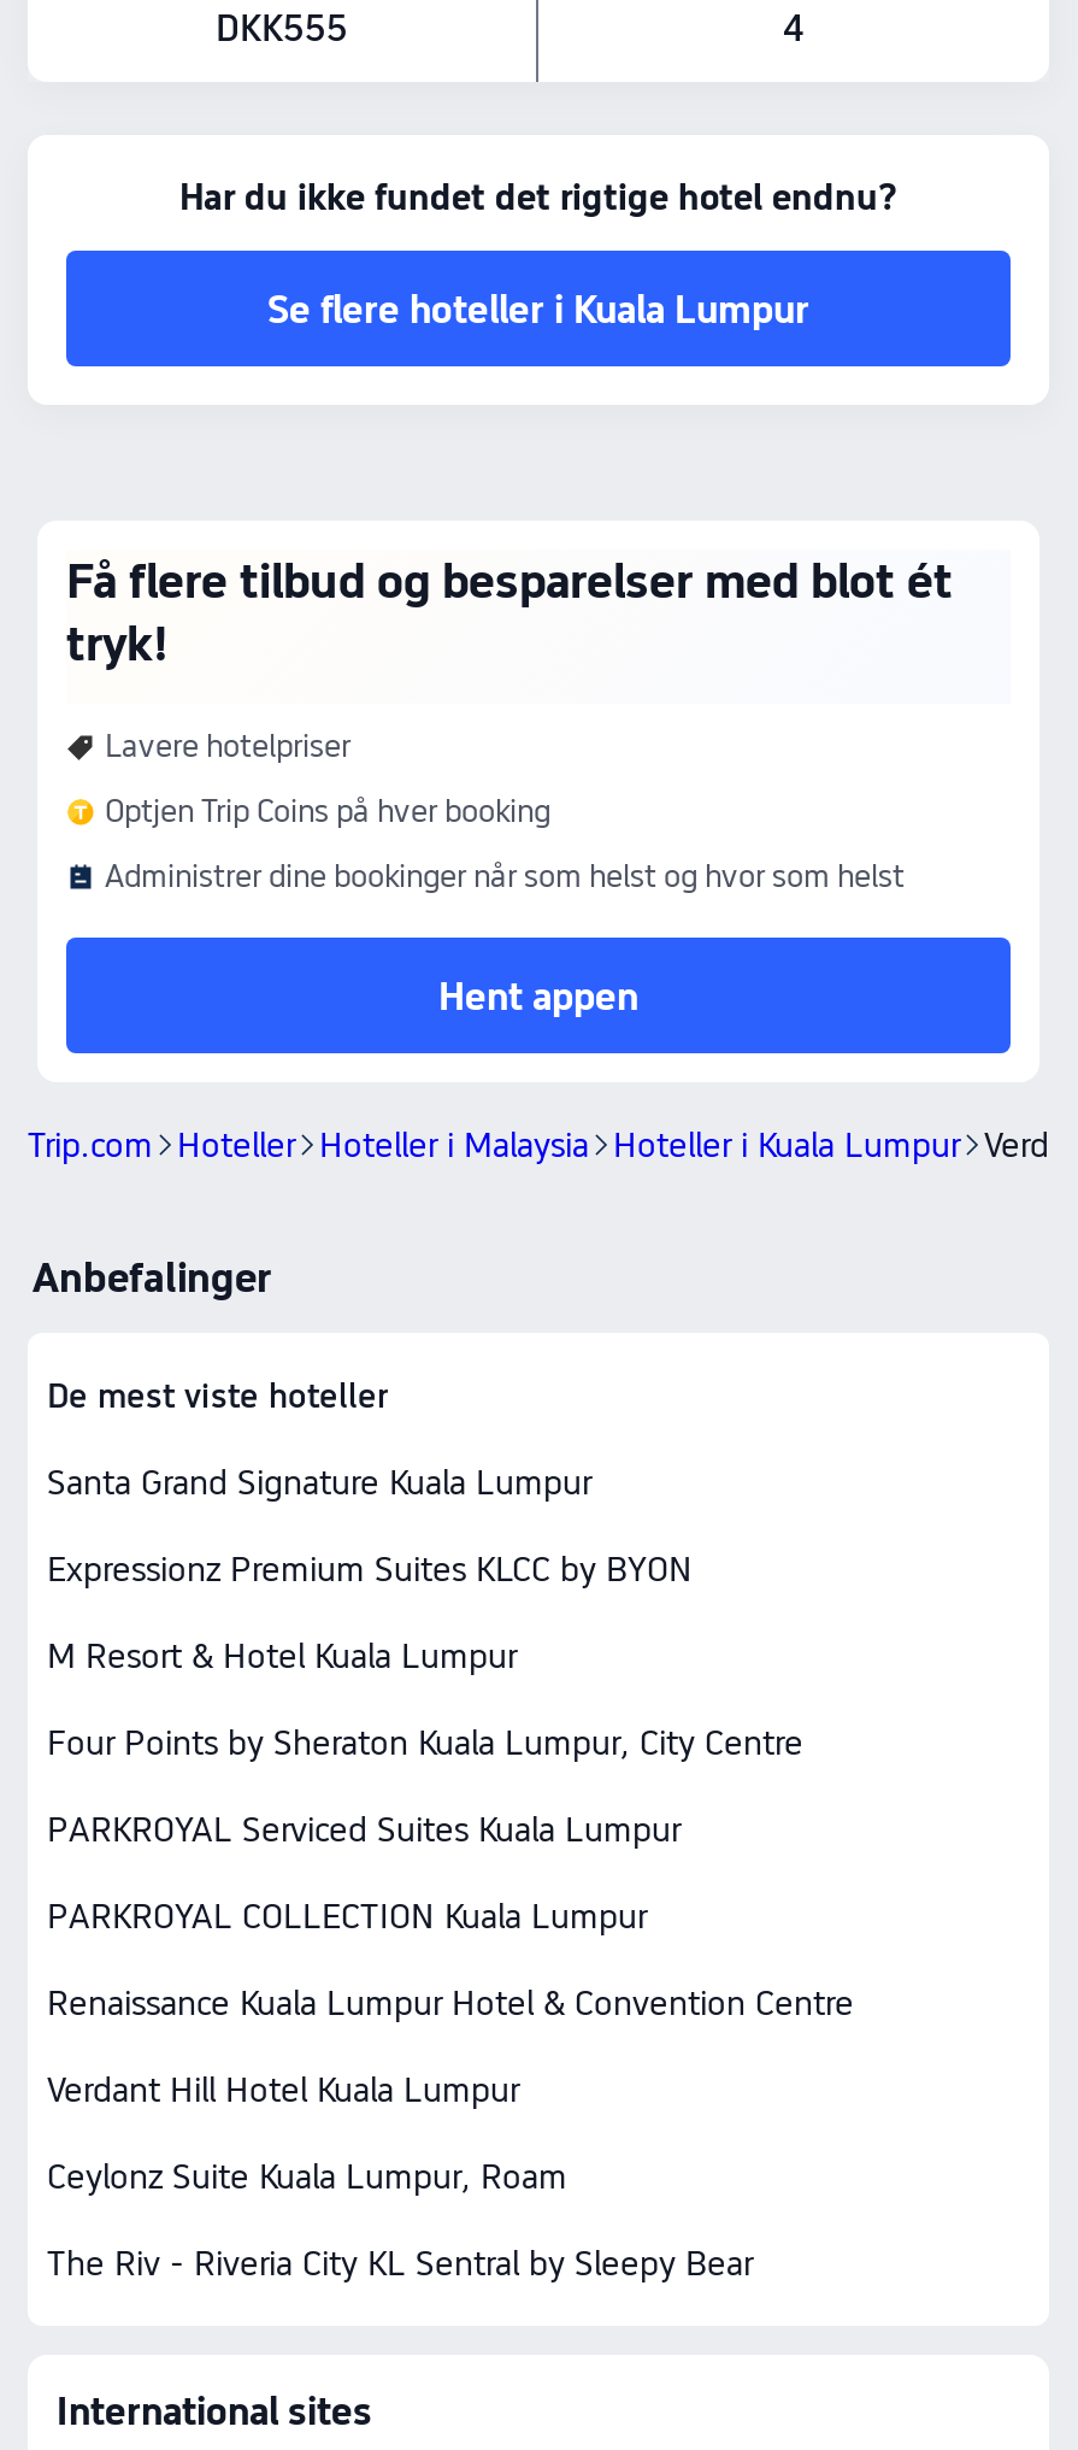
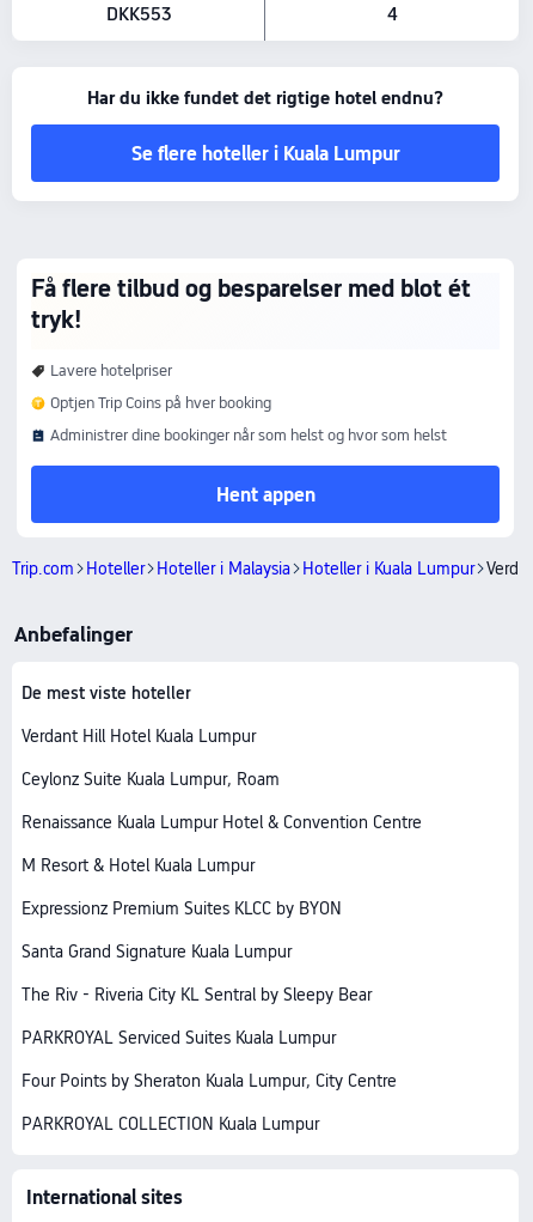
- DKK555
+ DKK553

moved down: Renaissance Kuala Lumpur Hotel & Convention Centre | M Resort & Hotel Kuala Lumpur | Expressionz Premium Suites KLCC by BYON | Santa Grand Signature Kuala Lumpur

moved down: PARKROYAL Serviced Suites Kuala Lumpur | Four Points by Sheraton Kuala Lumpur, City Centre | PARKROYAL COLLECTION Kuala Lumpur

moved up: Verdant Hill Hotel Kuala Lumpur | Ceylonz Suite Kuala Lumpur, Roam

moved up: The Riv - Riveria City KL Sentral by Sleepy Bear
